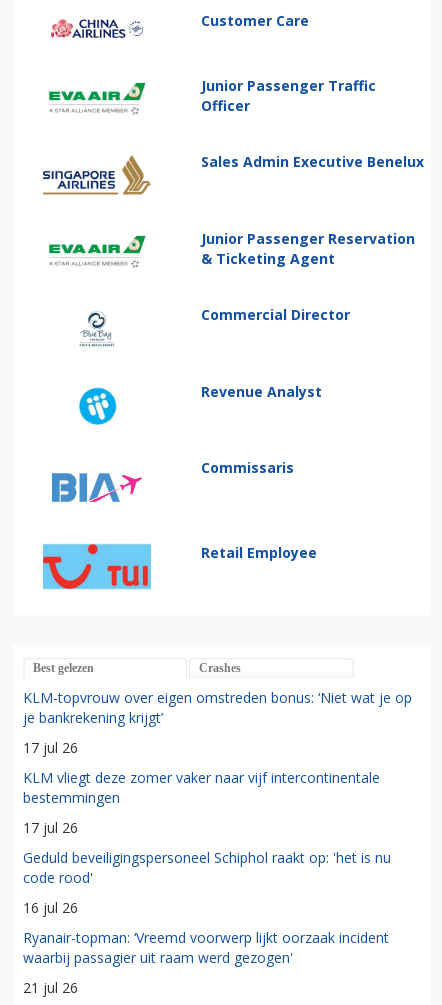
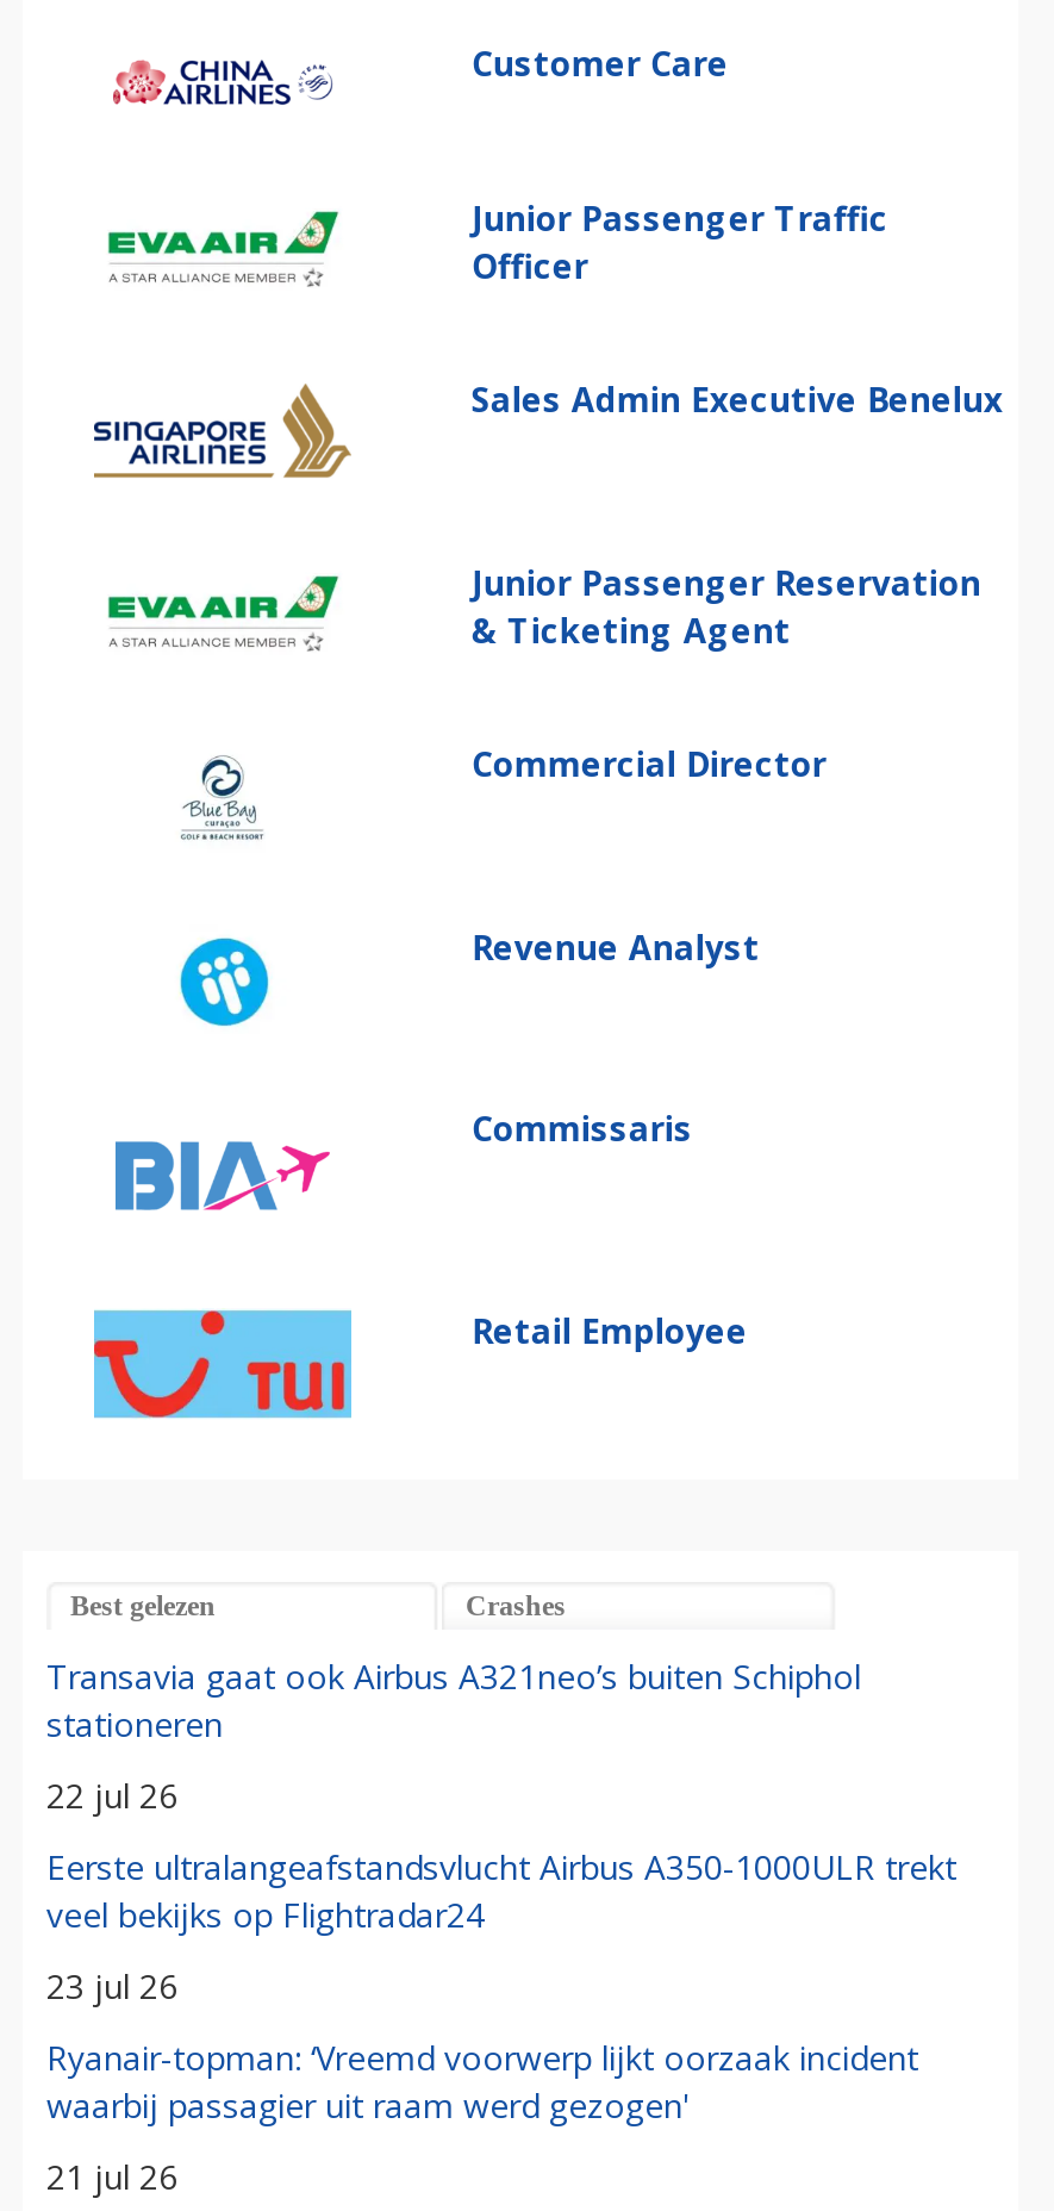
- KLM-topvrouw over eigen omstreden bonus: ‘Niet wat je op
- je bankrekening krijgt’
- 17 jul 26
- KLM vliegt deze zomer vaker naar vijf intercontinentale
- bestemmingen
- 17 jul 26
- Geduld beveiligingspersoneel Schiphol raakt op: 'het is nu
- code rood'
- 16 jul 26
+ Transavia gaat ook Airbus A321neo’s buiten Schiphol
+ stationeren
+ 22 jul 26
+ Eerste ultralangeafstandsvlucht Airbus A350-1000ULR trekt
+ veel bekijks op Flightradar24
+ 23 jul 26
